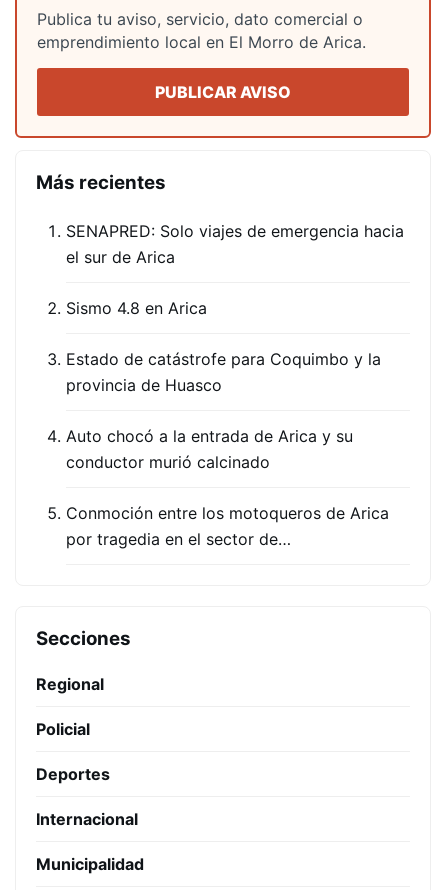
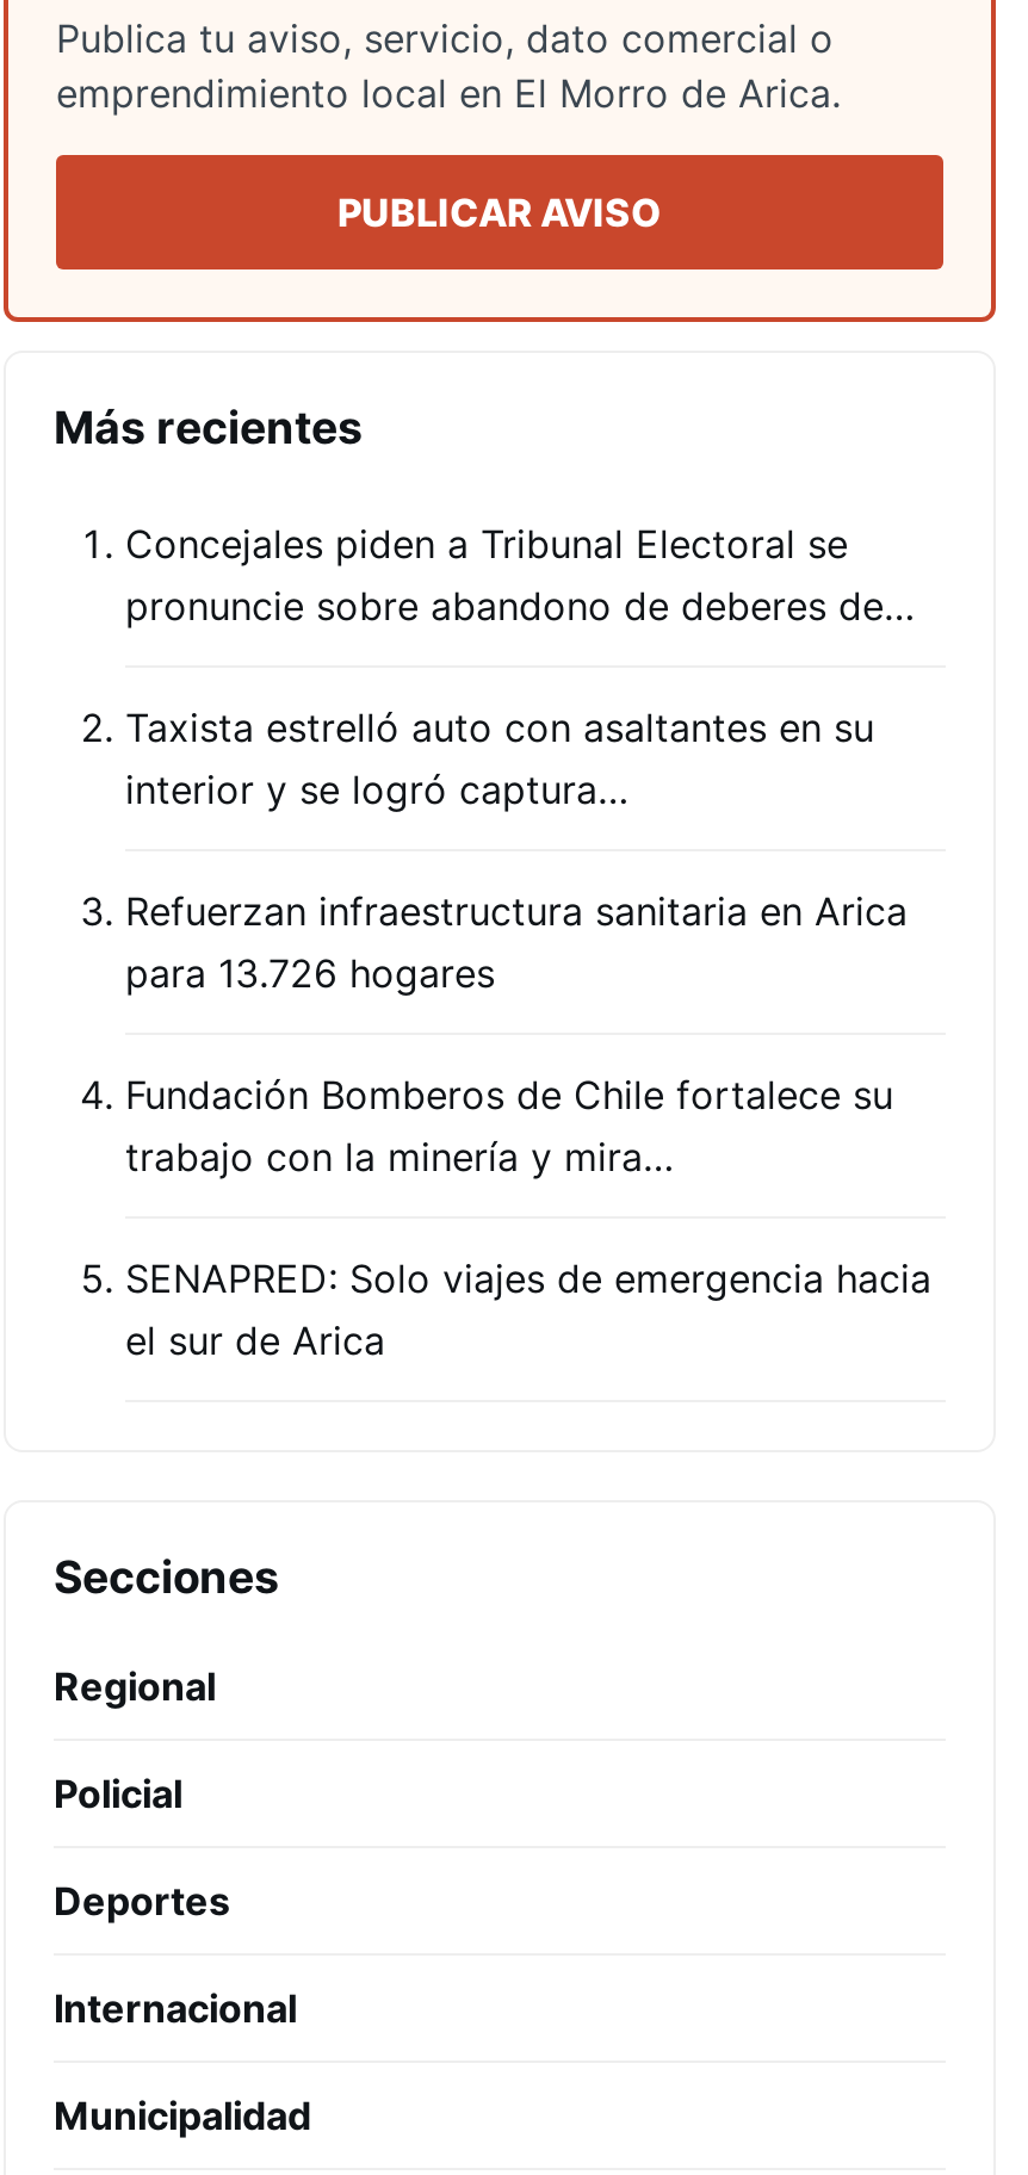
+ Concejales piden a Tribunal Electoral se
+ pronuncie sobre abandono de deberes de…
+ Taxista estrelló auto con asaltantes en su
+ interior y se logró captura…
+ Refuerzan infraestructura sanitaria en Arica
+ para 13.726 hogares
+ Fundación Bomberos de Chile fortalece su
+ trabajo con la minería y mira…

moved down: SENAPRED: Solo viajes de emergencia hacia | el sur de Arica

- Sismo 4.8 en Arica
- Estado de catástrofe para Coquimbo y la
- provincia de Huasco
- Auto chocó a la entrada de Arica y su
- conductor murió calcinado
- Conmoción entre los motoqueros de Arica
- por tragedia en el sector de…
